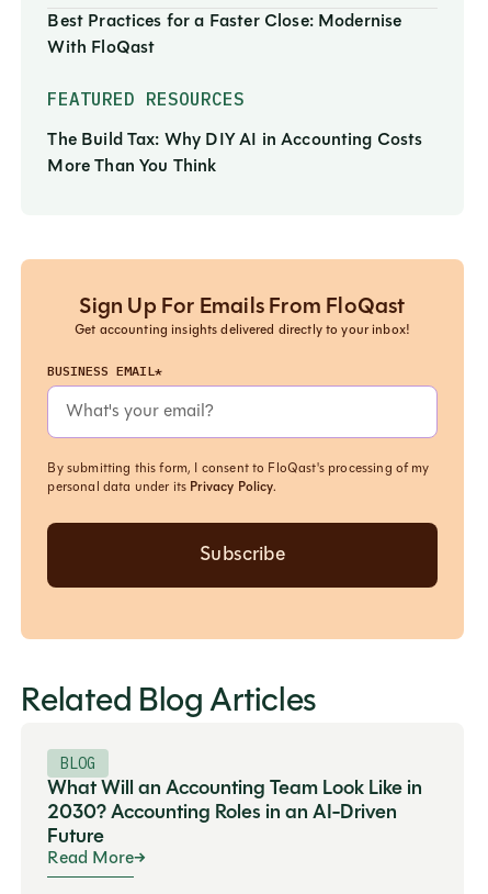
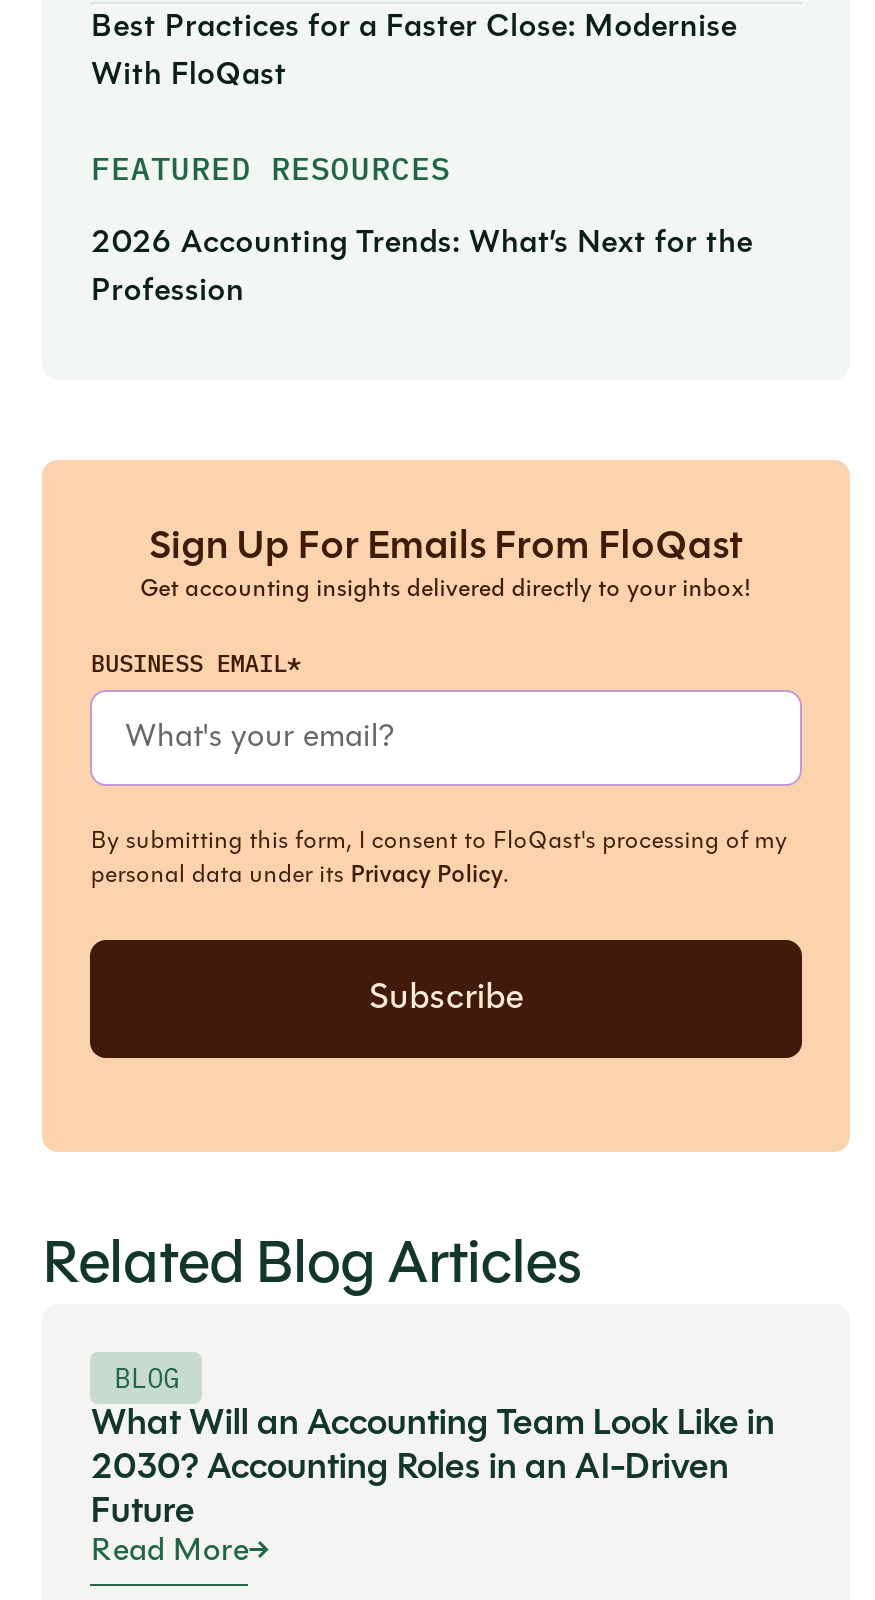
- The Build Tax: Why DIY AI in Accounting Costs
+ 2026 Accounting Trends: What’s Next for the

- More Than You Think
+ Profession
